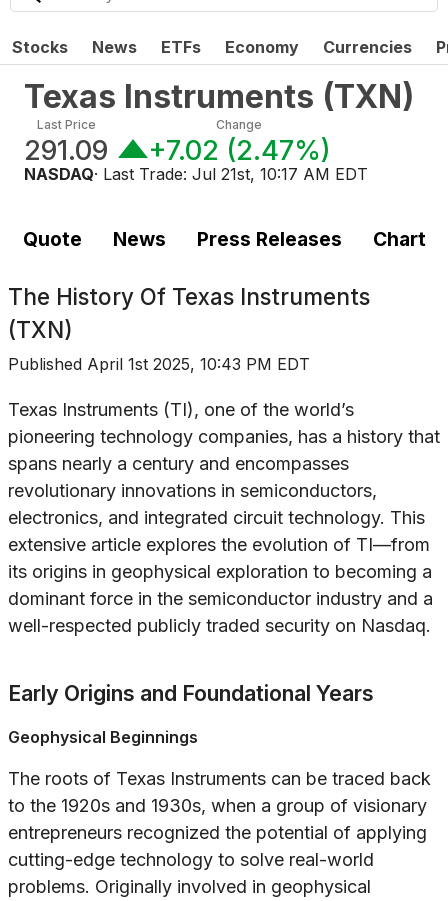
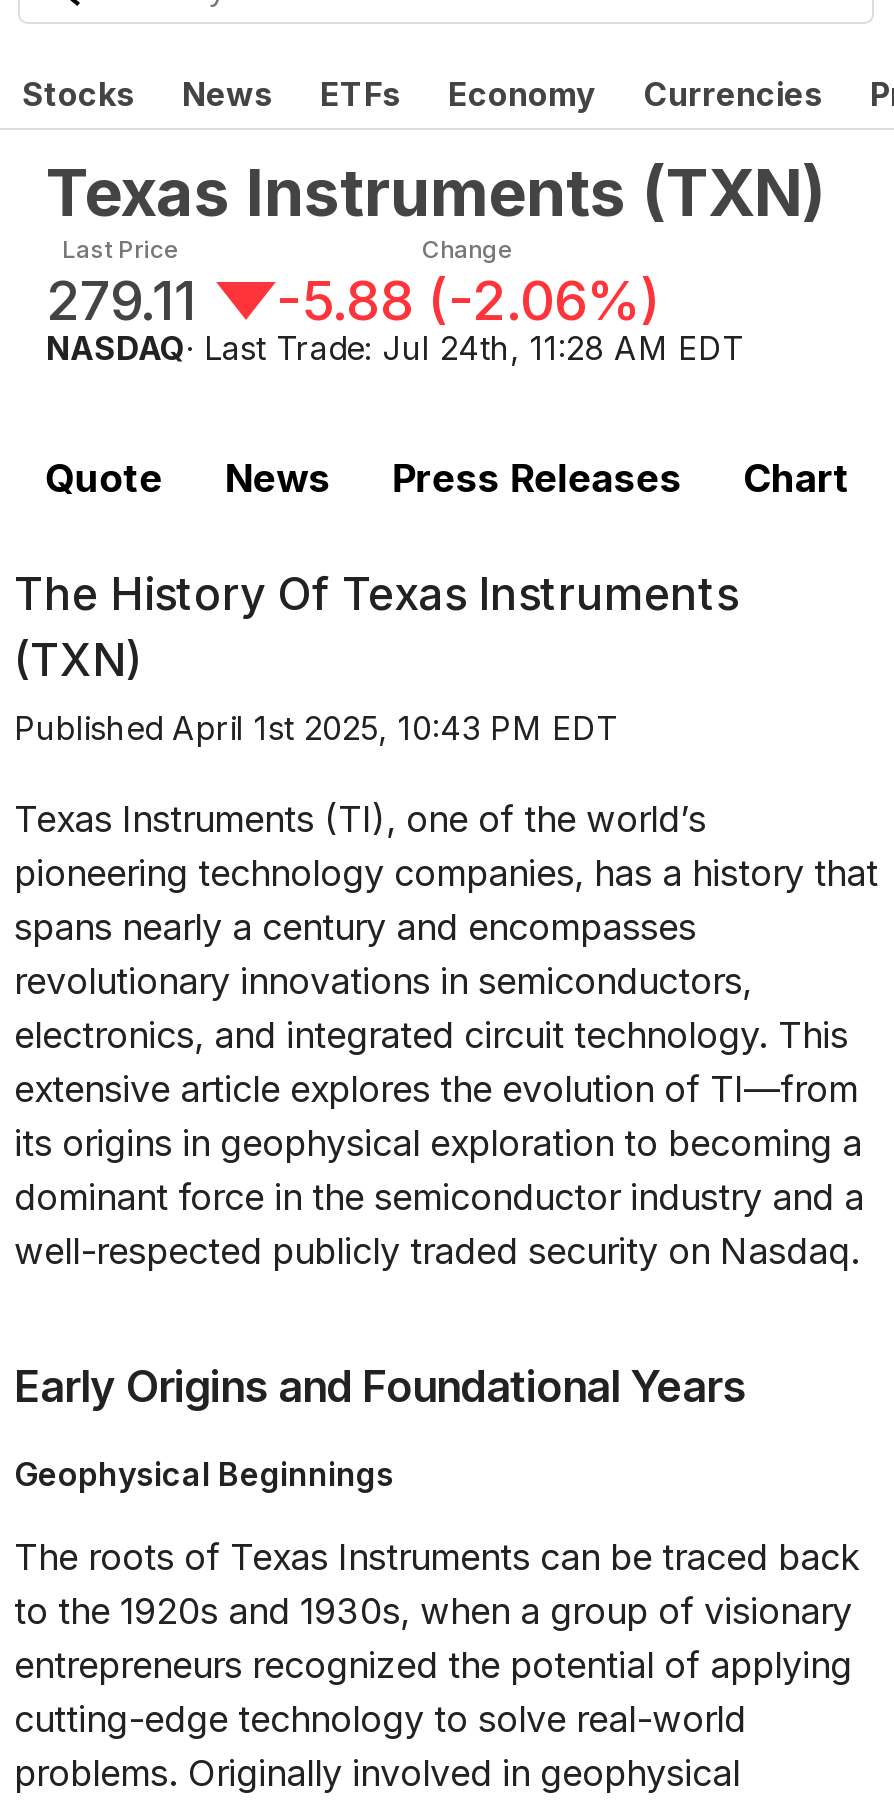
- 291.09
+ 279.11

- +7.02 (2.47%)
+ -5.88 (-2.06%)

- NASDAQ · Last Trade: Jul 21st, 10:17 AM EDT
+ NASDAQ · Last Trade: Jul 24th, 11:28 AM EDT
